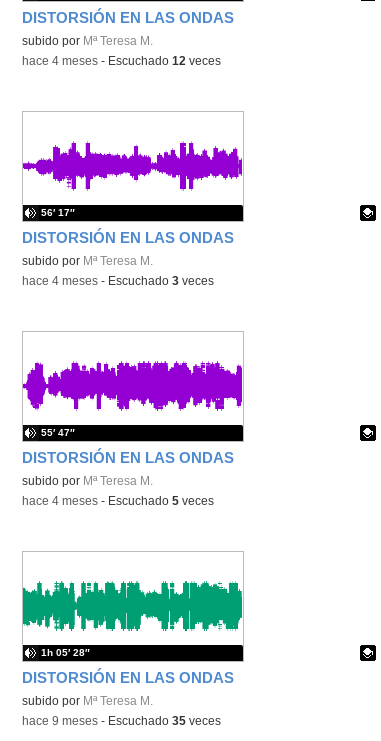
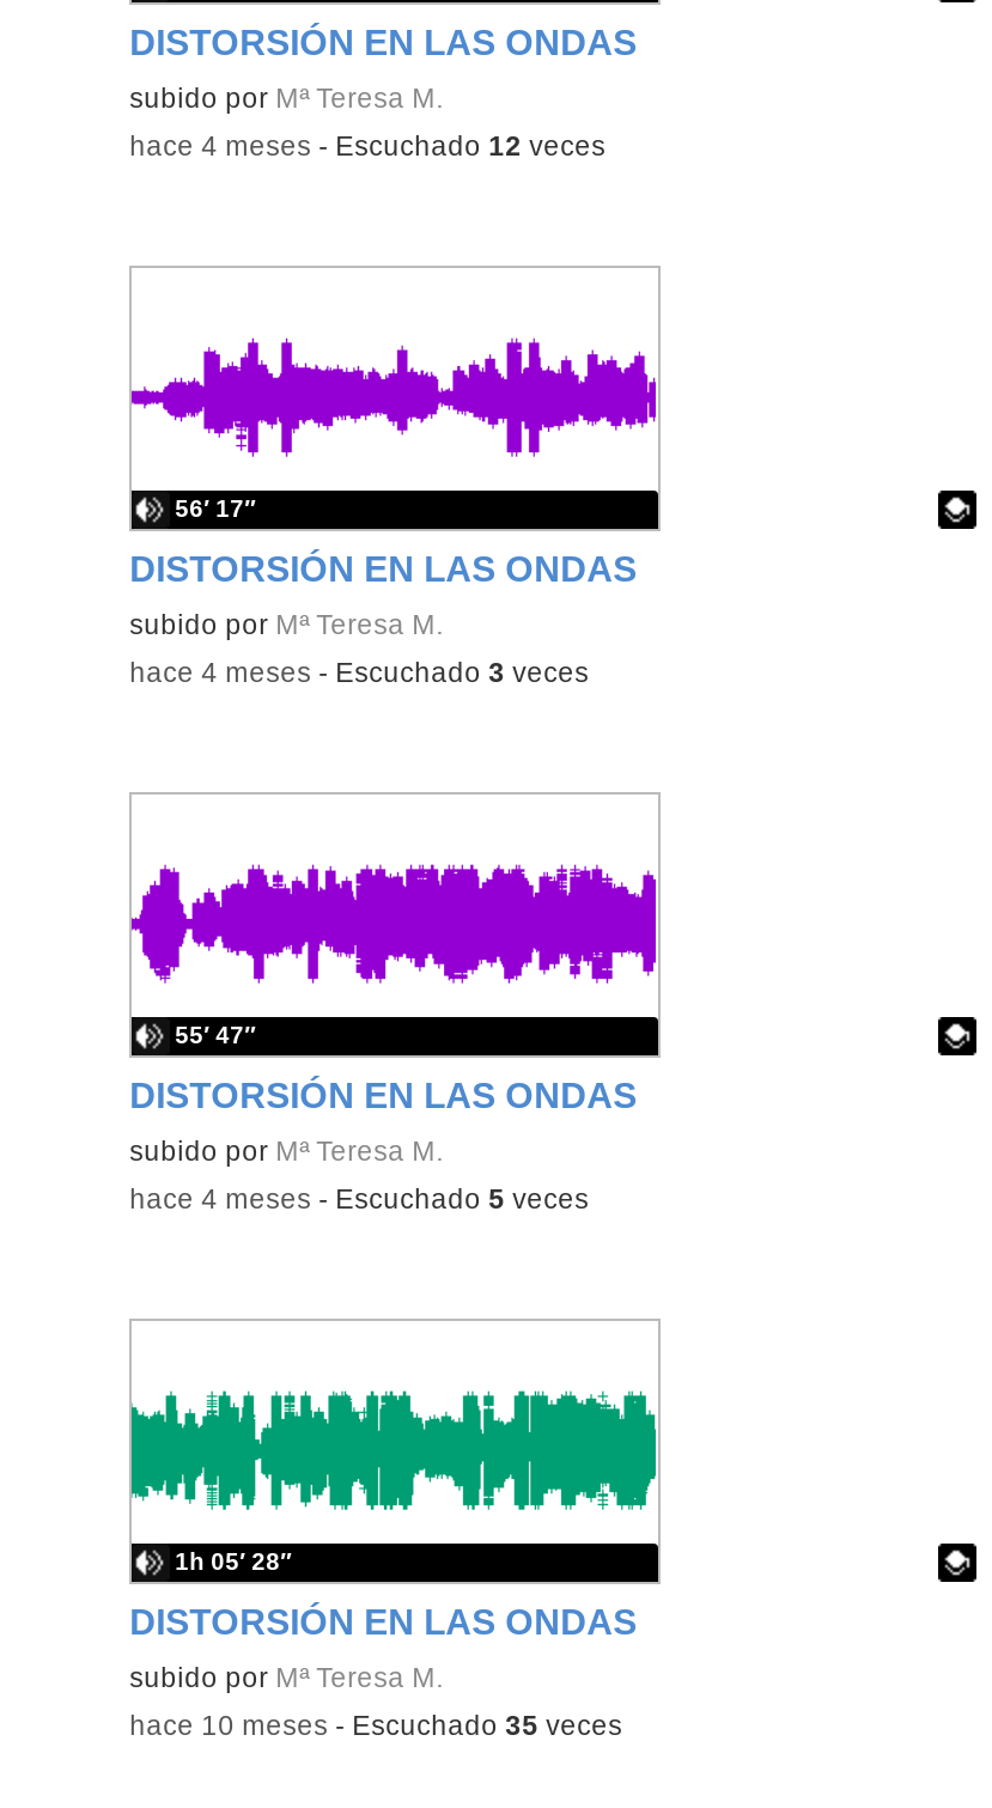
- hace 9 meses - Escuchado 35 veces
+ hace 10 meses - Escuchado 35 veces
